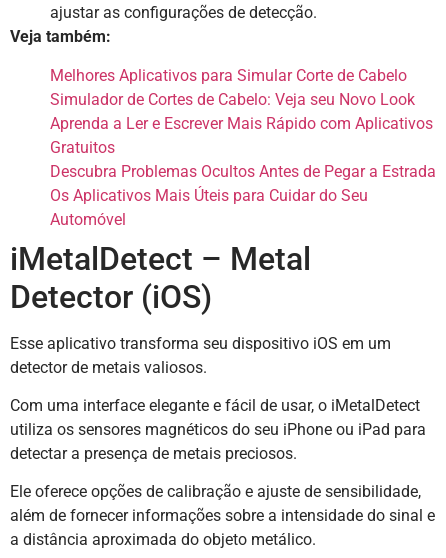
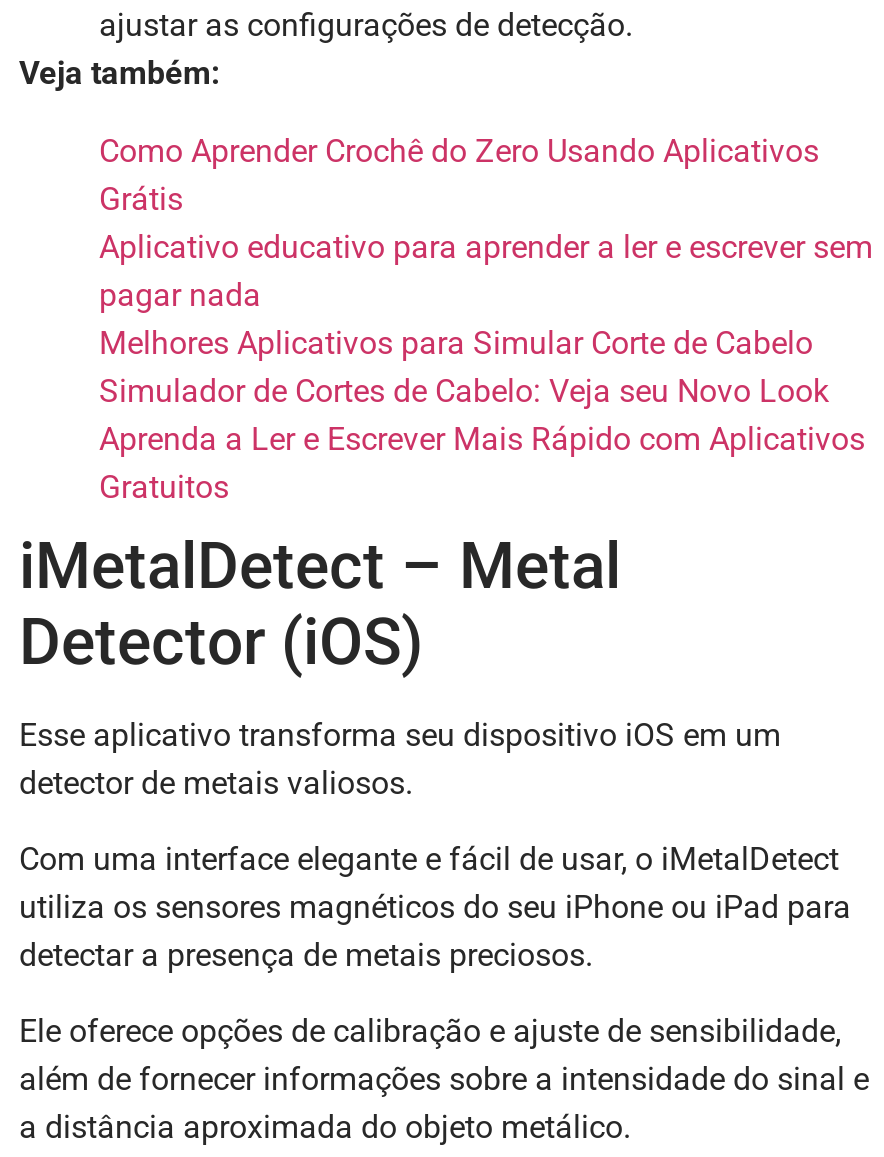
+ Como Aprender Crochê do Zero Usando Aplicativos
+ Grátis
+ Aplicativo educativo para aprender a ler e escrever sem
+ pagar nada

moved down: Melhores Aplicativos para Simular Corte de Cabelo | Simulador de Cortes de Cabelo: Veja seu Novo Look | Aprenda a Ler e Escrever Mais Rápido com Aplicativos | Gratuitos

- Descubra Problemas Ocultos Antes de Pegar a Estrada
- Os Aplicativos Mais Úteis para Cuidar do Seu
- Automóvel
